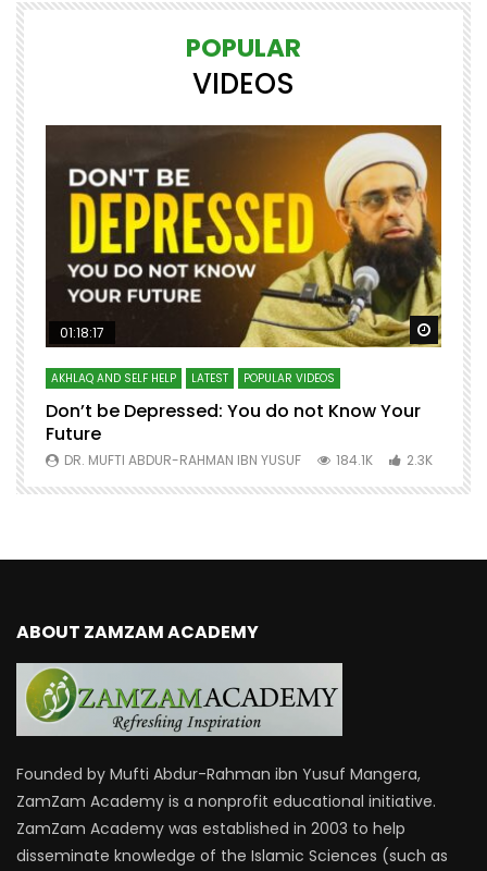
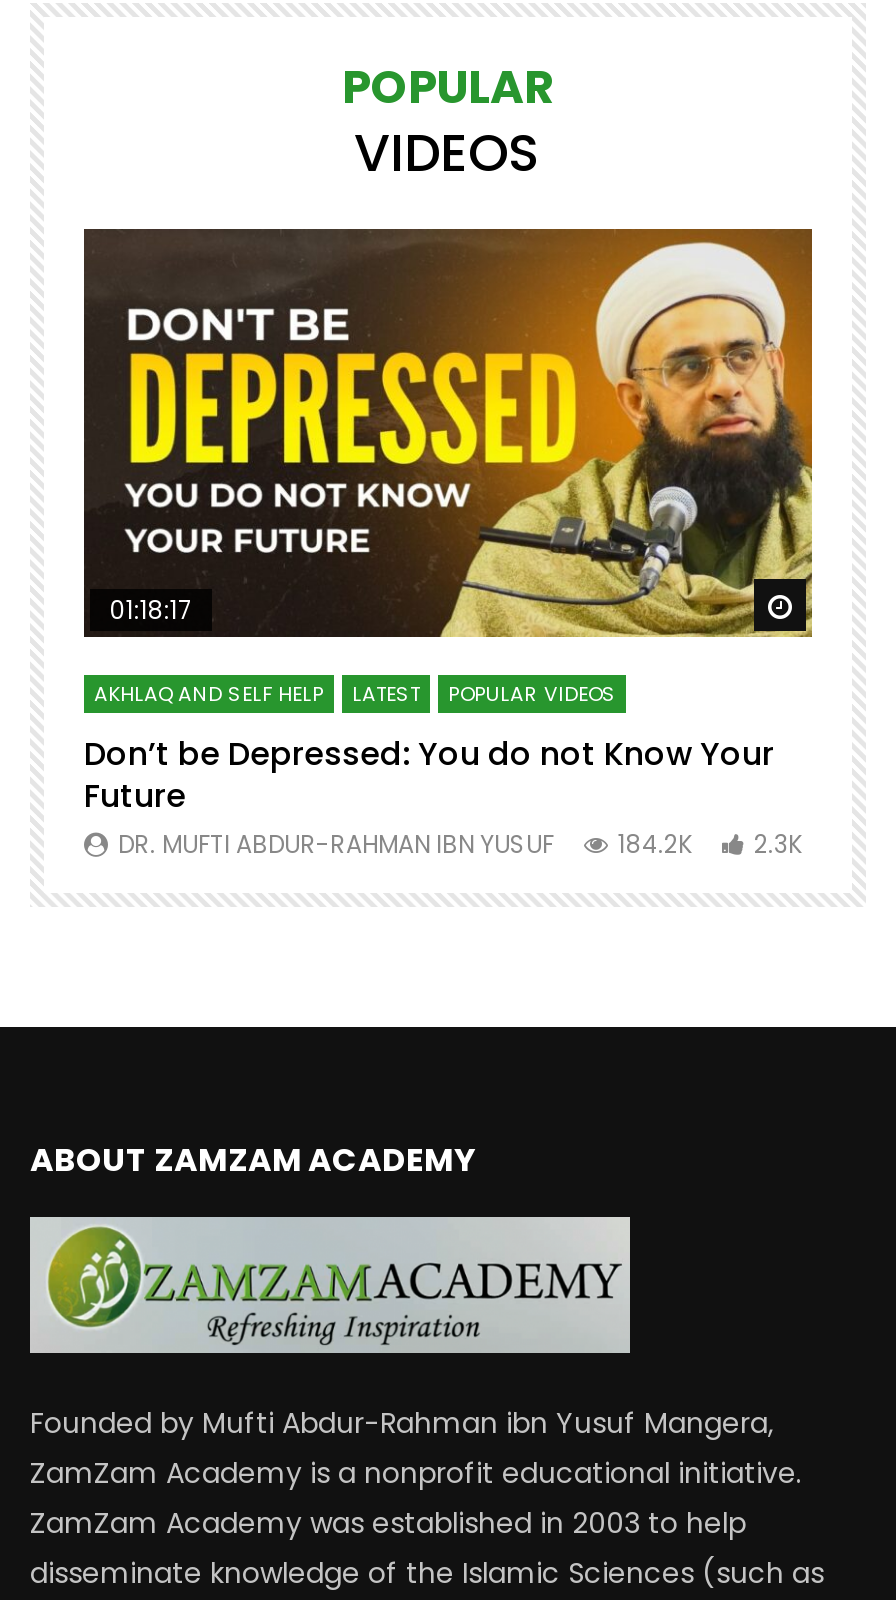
- DR. MUFTI ABDUR-RAHMAN IBN YUSUF 184.1K 2.3K
+ DR. MUFTI ABDUR-RAHMAN IBN YUSUF 184.2K 2.3K
